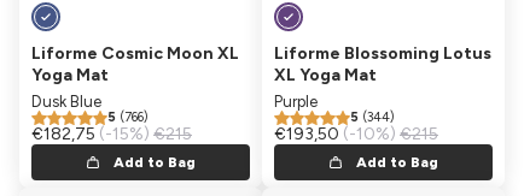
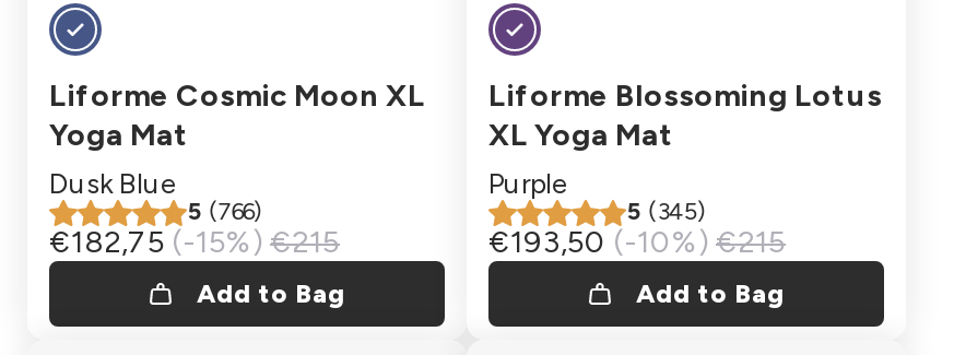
- 5 (344)
+ 5 (345)
